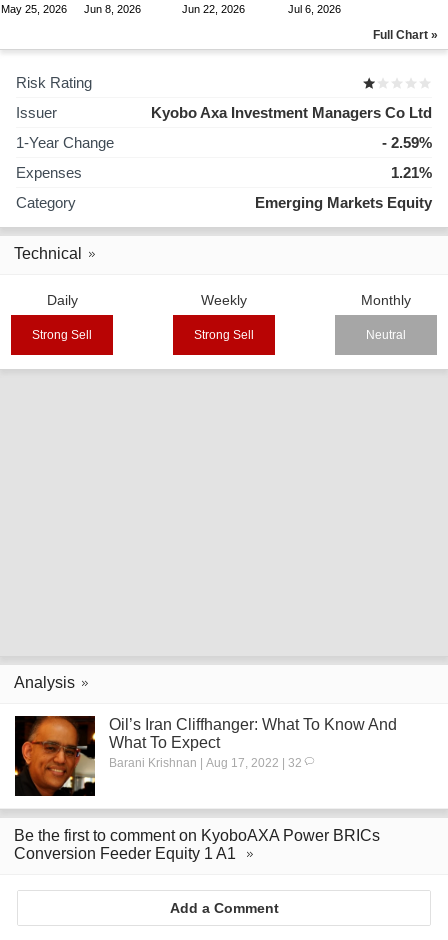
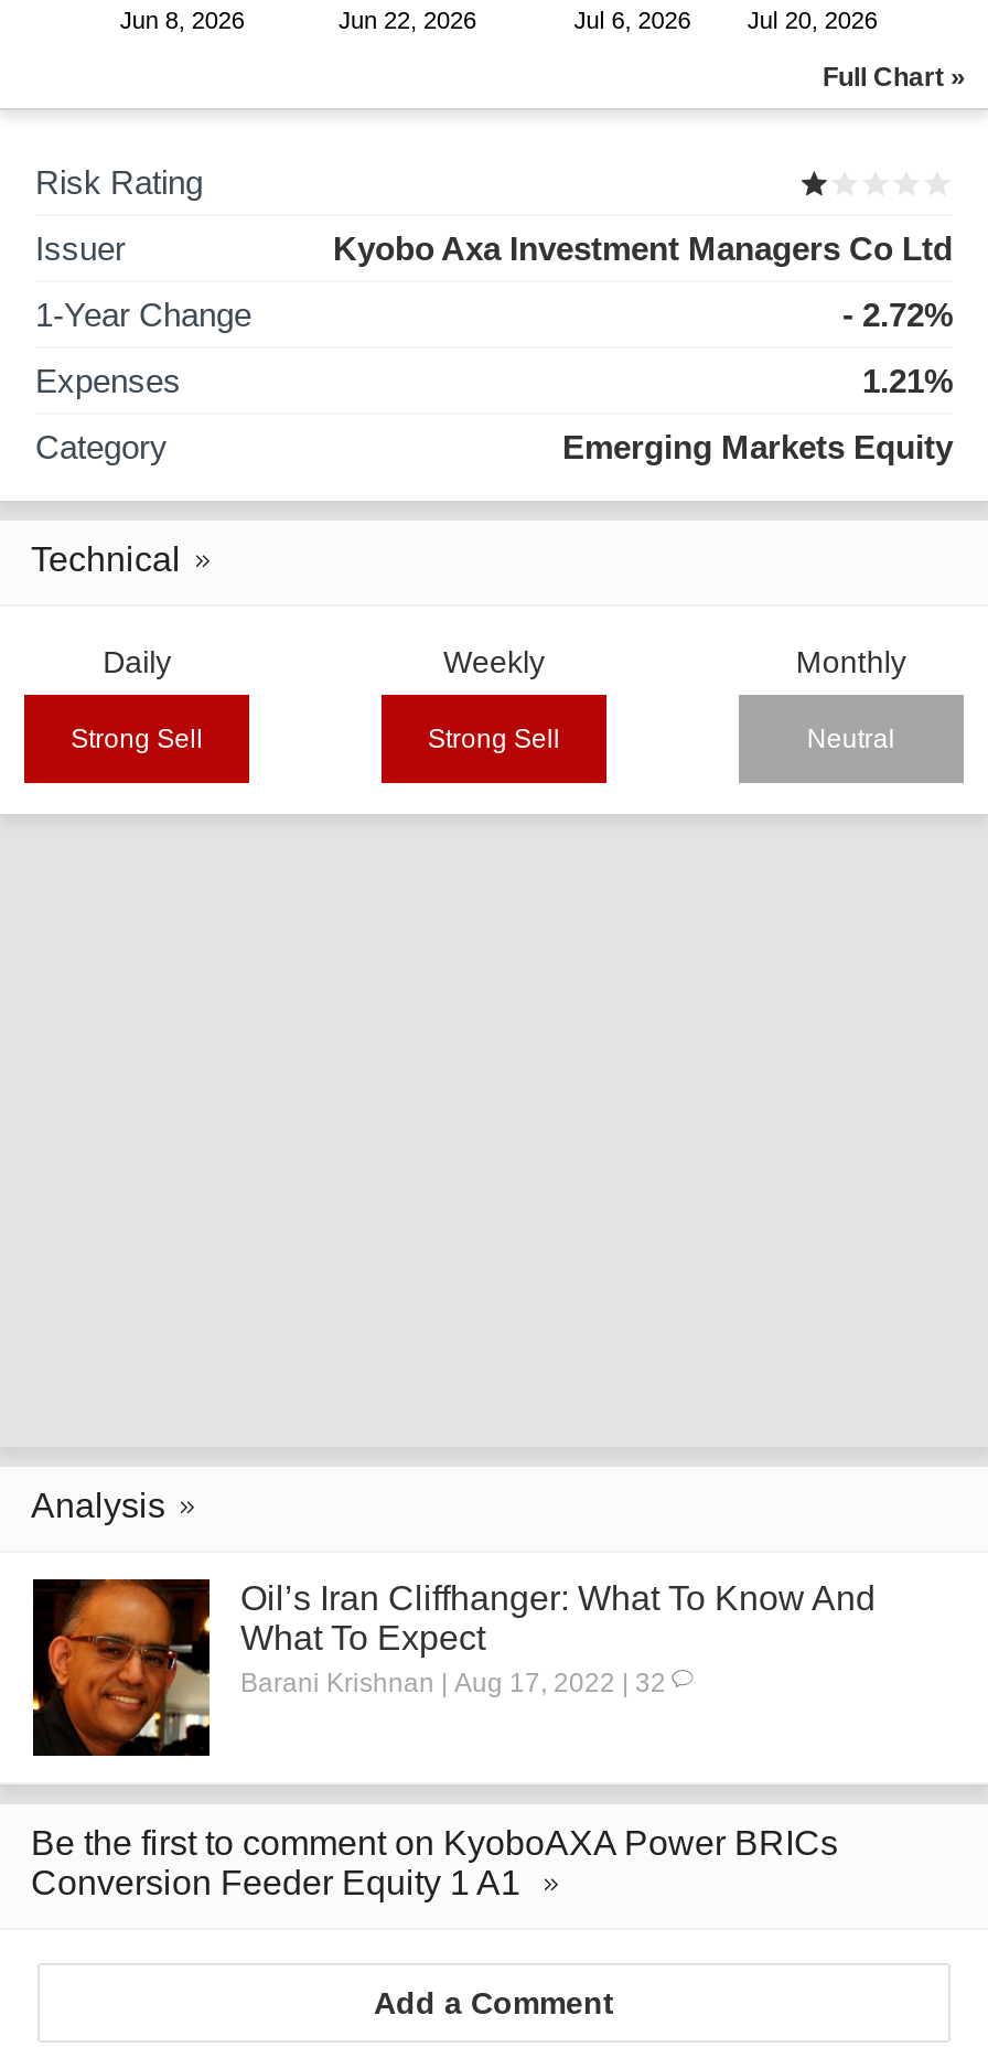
- May 25, 2026

+ Jul 20, 2026

- - 2.59%
+ - 2.72%
